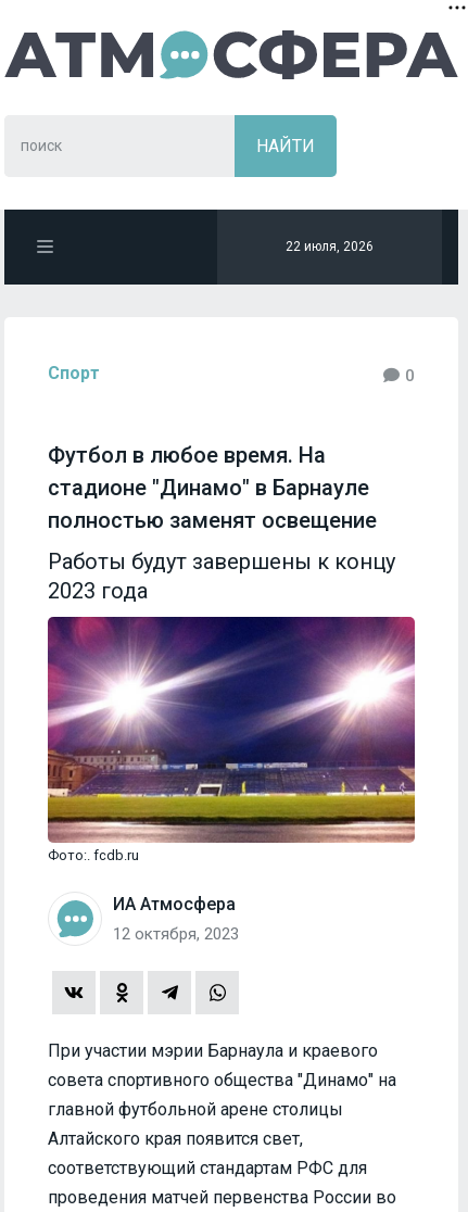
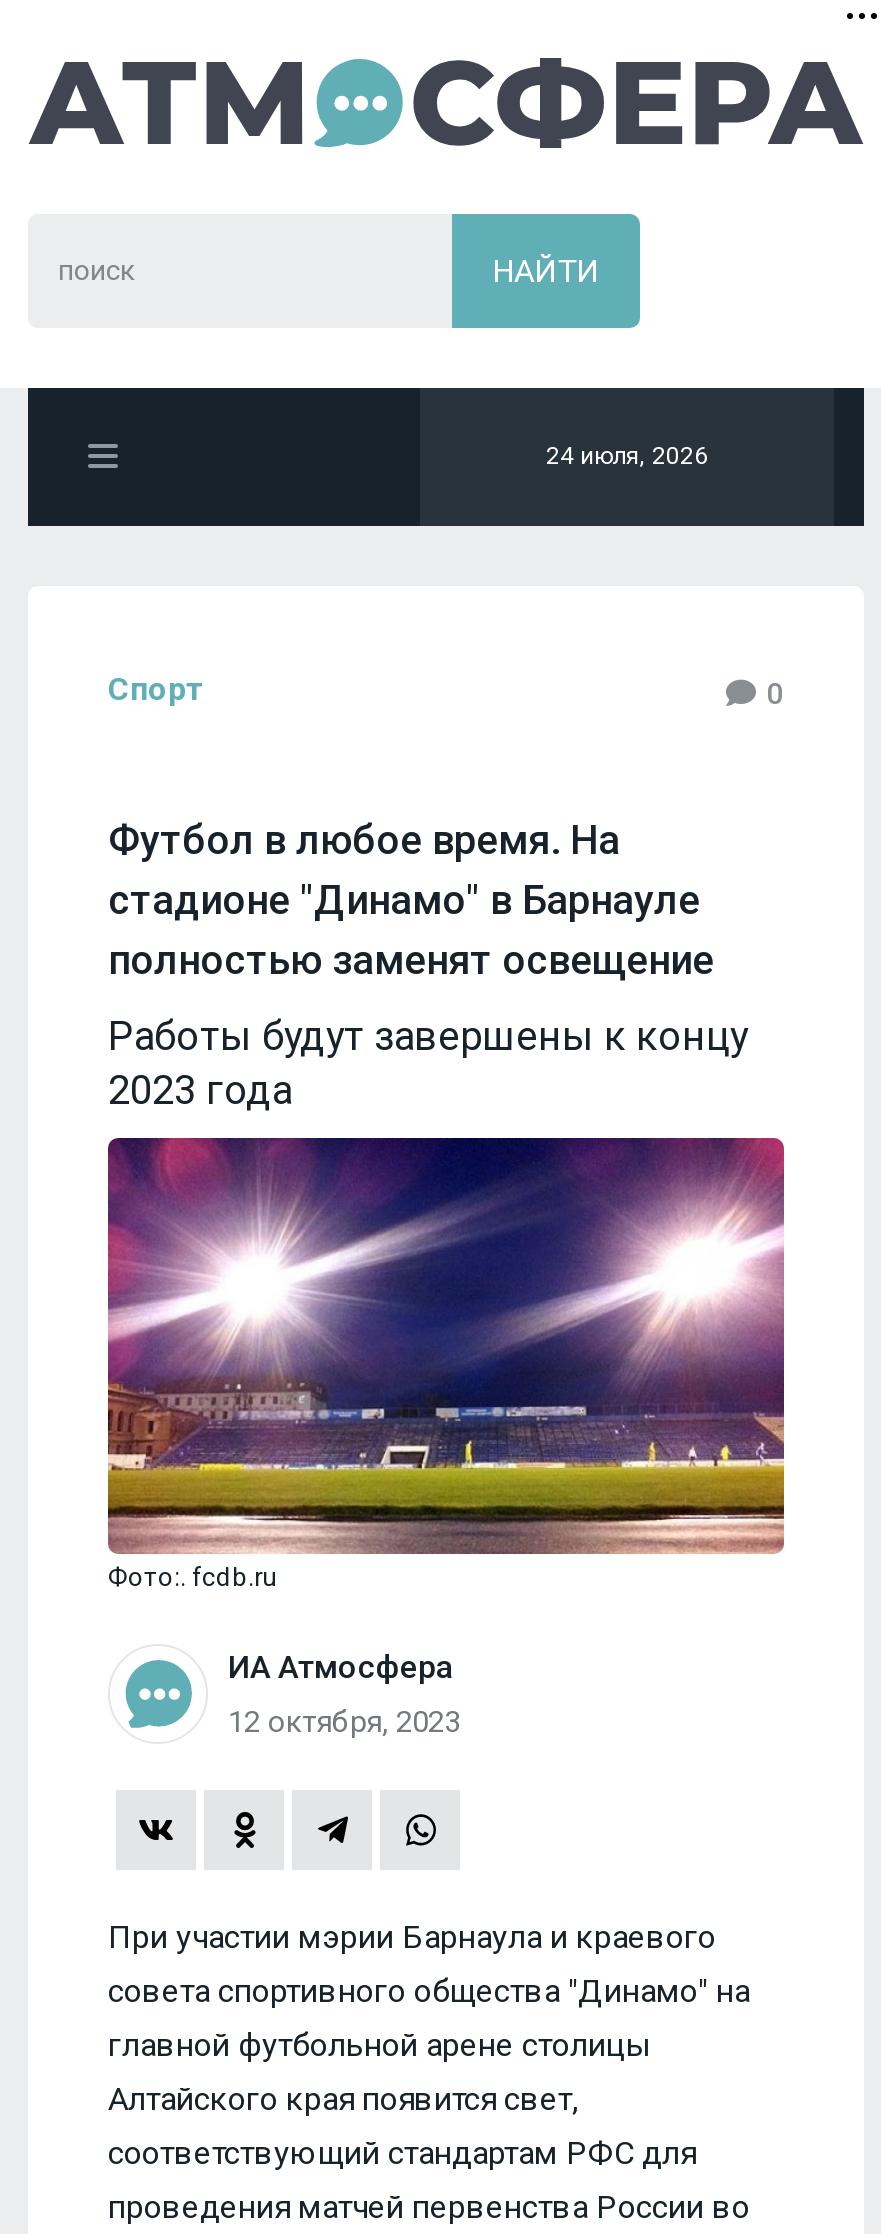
- 22 июля, 2026
+ 24 июля, 2026
